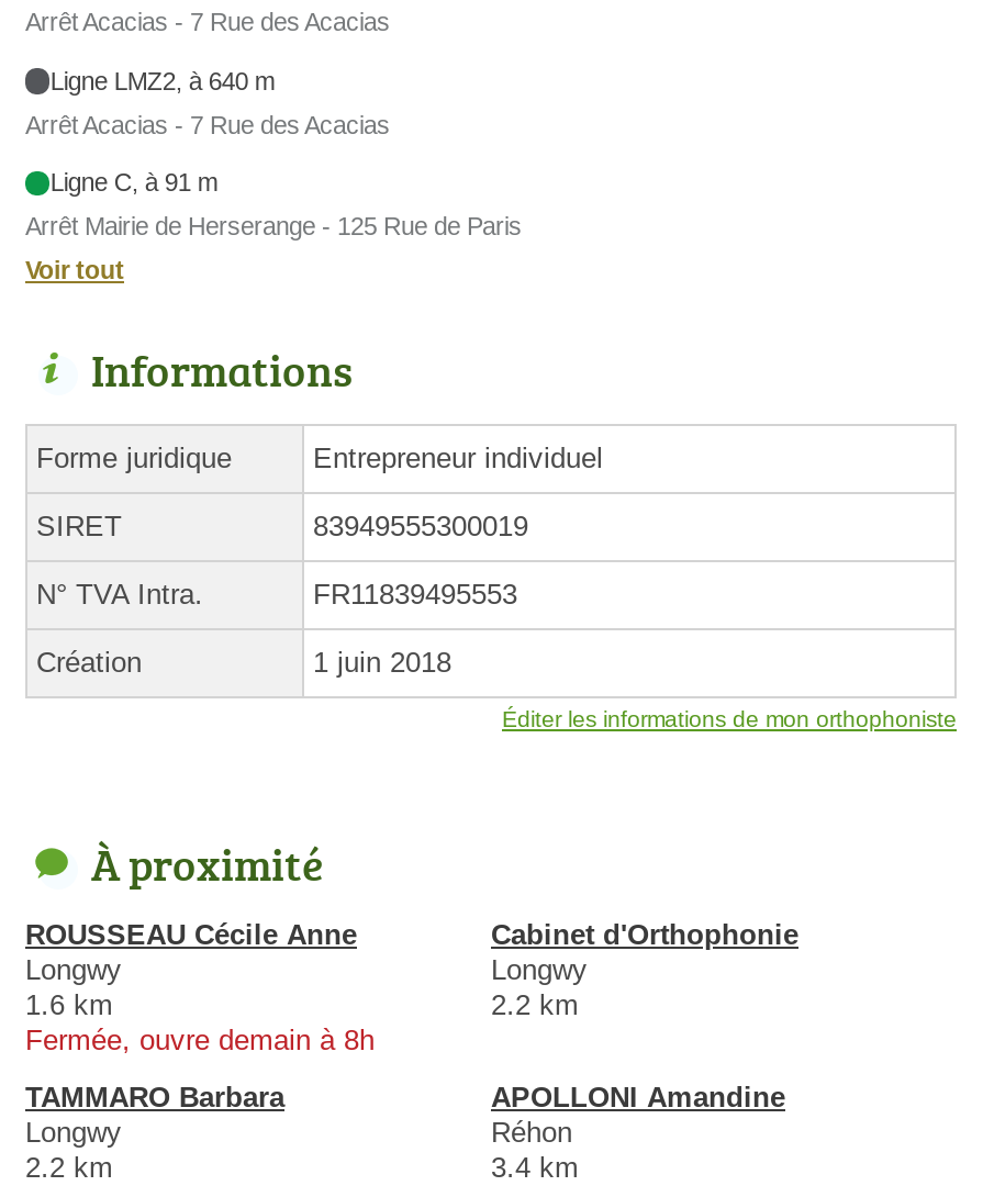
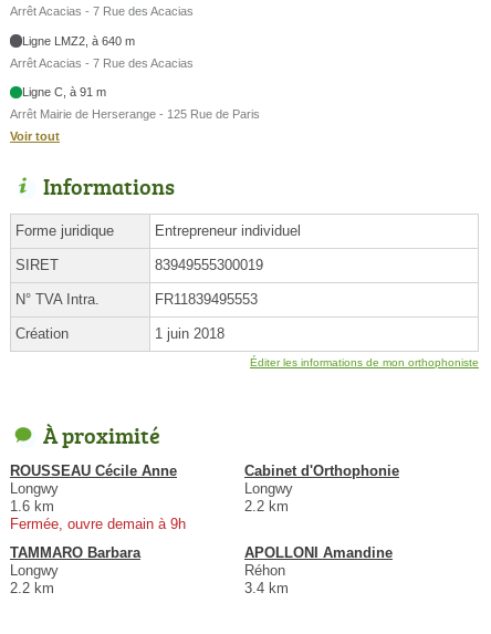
- Fermée, ouvre demain à 8h
+ Fermée, ouvre demain à 9h
